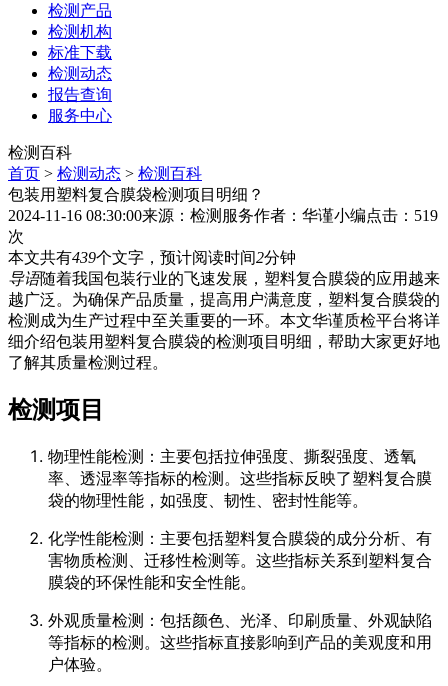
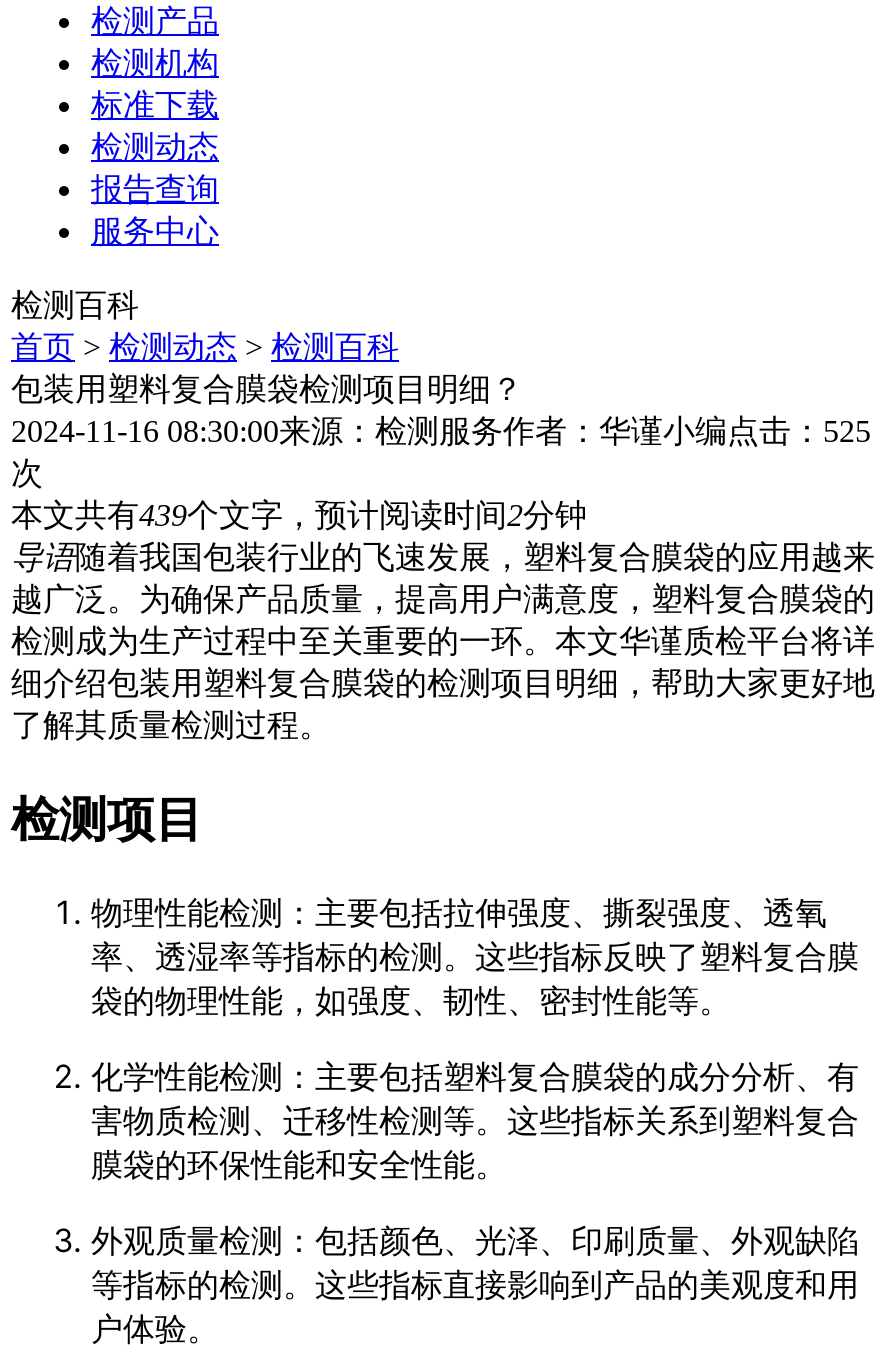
- 2024-11-16 08:30:00来源：检测服务作者：华谨小编点击：519
+ 2024-11-16 08:30:00来源：检测服务作者：华谨小编点击：525
